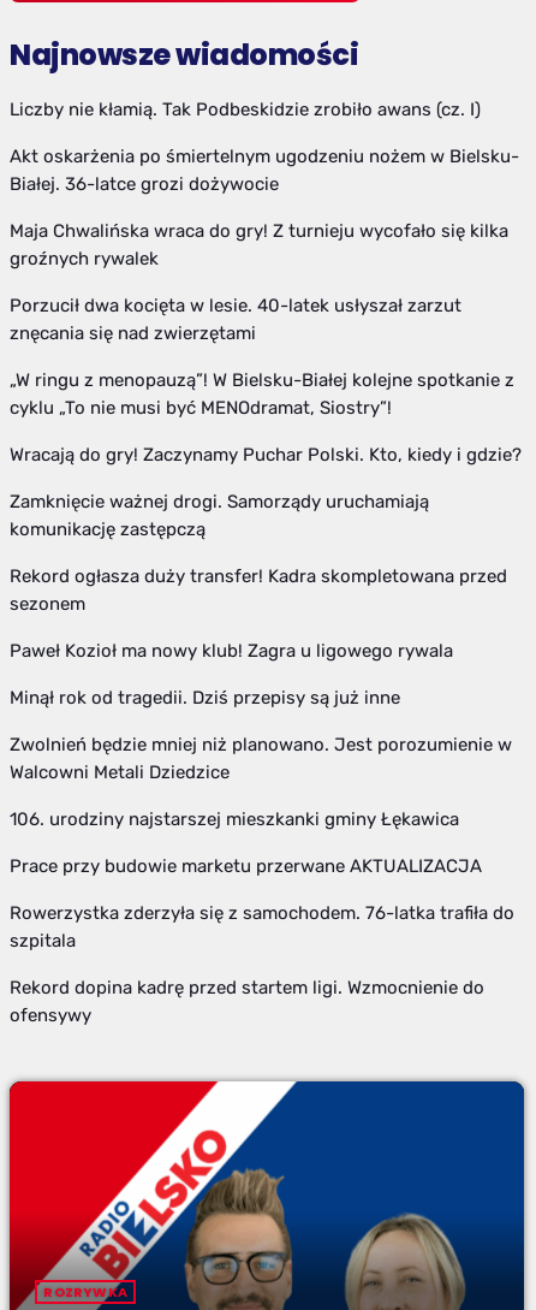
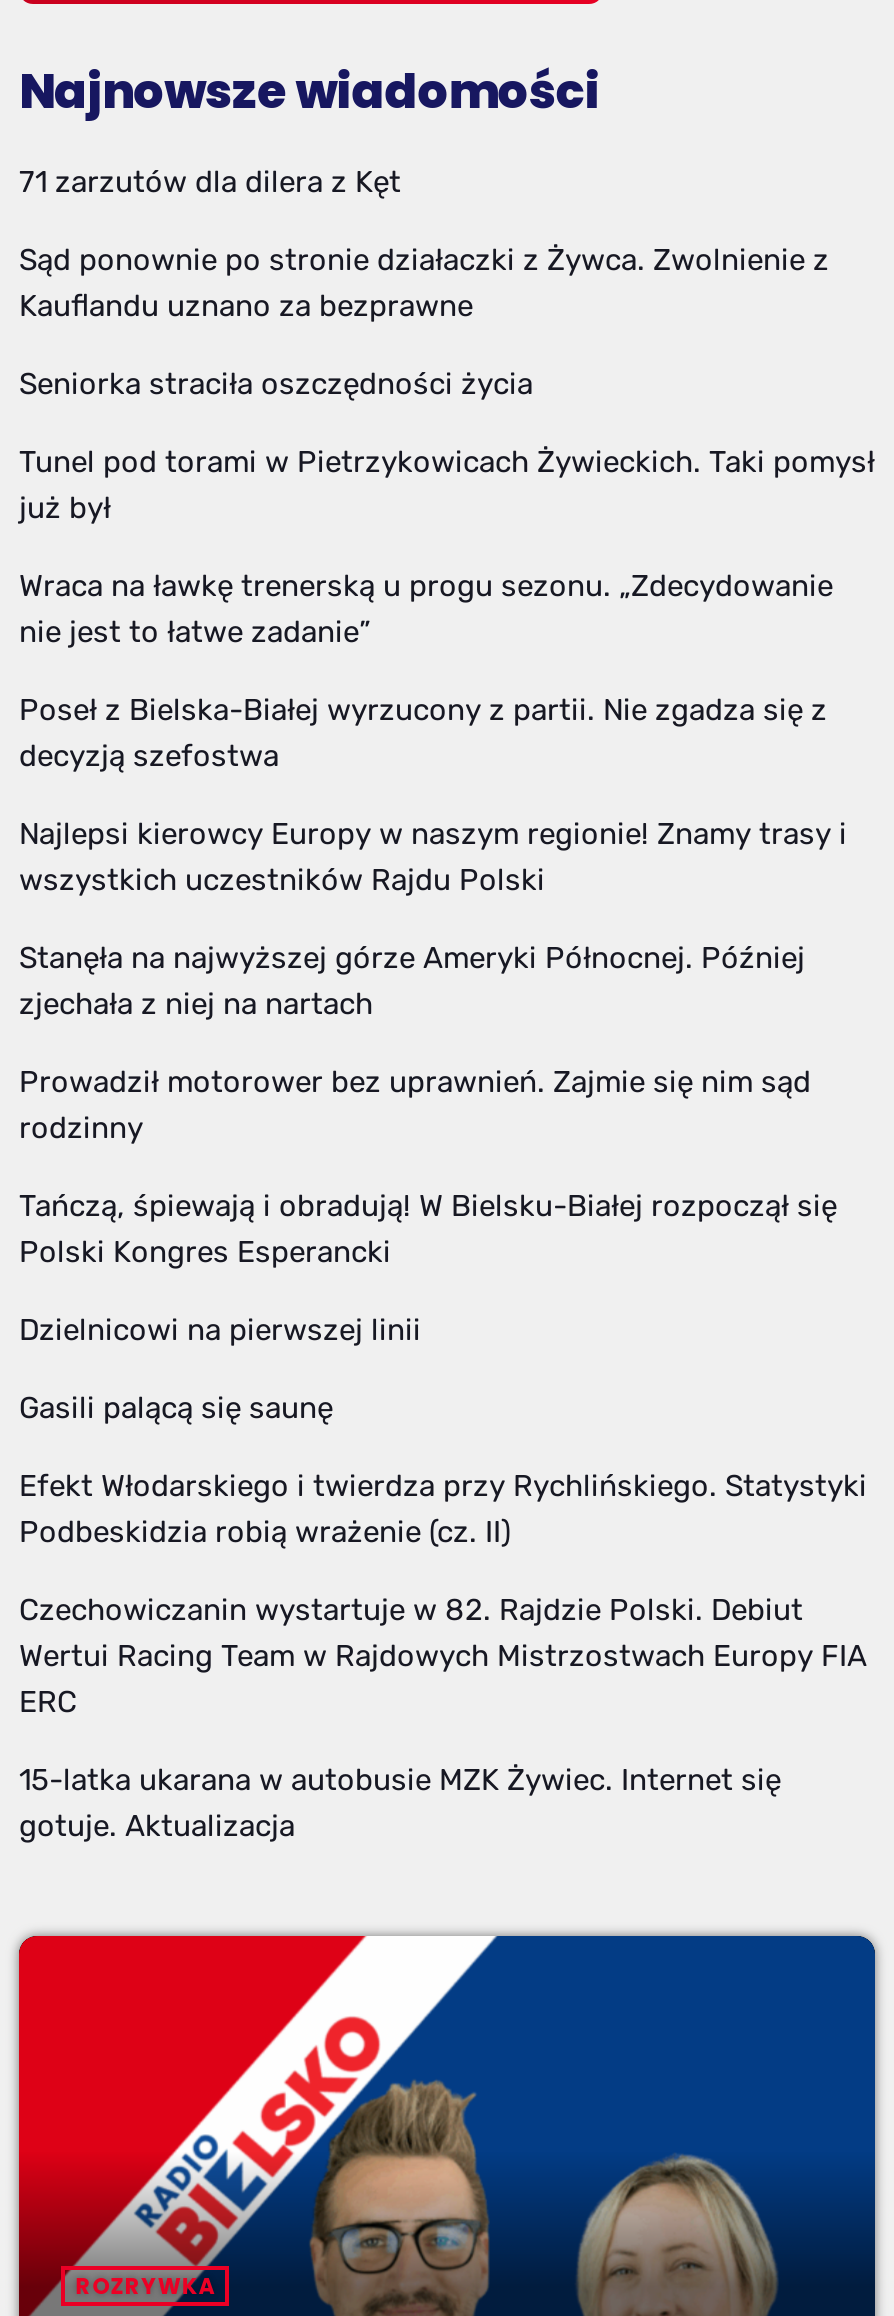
- Liczby nie kłamią. Tak Podbeskidzie zrobiło awans (cz. I)
+ 71 zarzutów dla dilera z Kęt

- Akt oskarżenia po śmiertelnym ugodzeniu nożem w Bielsku-
- Białej. 36-latce grozi dożywocie
+ Sąd ponownie po stronie działaczki z Żywca. Zwolnienie z
+ Kauflandu uznano za bezprawne

- Maja Chwalińska wraca do gry! Z turnieju wycofało się kilka
- groźnych rywalek
+ Seniorka straciła oszczędności życia

- Porzucił dwa kocięta w lesie. 40-latek usłyszał zarzut
- znęcania się nad zwierzętami
+ Tunel pod torami w Pietrzykowicach Żywieckich. Taki pomysł
+ już był

- „W ringu z menopauzą”! W Bielsku-Białej kolejne spotkanie z
- cyklu „To nie musi być MENOdramat, Siostry”!
+ Wraca na ławkę trenerską u progu sezonu. „Zdecydowanie
+ nie jest to łatwe zadanie”

- Wracają do gry! Zaczynamy Puchar Polski. Kto, kiedy i gdzie?
+ Poseł z Bielska-Białej wyrzucony z partii. Nie zgadza się z
+ decyzją szefostwa

- Zamknięcie ważnej drogi. Samorządy uruchamiają
- komunikację zastępczą
+ Najlepsi kierowcy Europy w naszym regionie! Znamy trasy i
+ wszystkich uczestników Rajdu Polski

- Rekord ogłasza duży transfer! Kadra skompletowana przed
- sezonem
+ Stanęła na najwyższej górze Ameryki Północnej. Później
+ zjechała z niej na nartach

- Paweł Kozioł ma nowy klub! Zagra u ligowego rywala
+ Prowadził motorower bez uprawnień. Zajmie się nim sąd
+ rodzinny

- Minął rok od tragedii. Dziś przepisy są już inne
+ Tańczą, śpiewają i obradują! W Bielsku-Białej rozpoczął się
+ Polski Kongres Esperancki

- Zwolnień będzie mniej niż planowano. Jest porozumienie w
- Walcowni Metali Dziedzice
+ Dzielnicowi na pierwszej linii

- 106. urodziny najstarszej mieszkanki gminy Łękawica
+ Gasili palącą się saunę

- Prace przy budowie marketu przerwane AKTUALIZACJA
+ Efekt Włodarskiego i twierdza przy Rychlińskiego. Statystyki
+ Podbeskidzia robią wrażenie (cz. II)

- Rowerzystka zderzyła się z samochodem. 76-latka trafiła do
- szpitala
+ Czechowiczanin wystartuje w 82. Rajdzie Polski. Debiut
+ Wertui Racing Team w Rajdowych Mistrzostwach Europy FIA
+ ERC

- Rekord dopina kadrę przed startem ligi. Wzmocnienie do
- ofensywy
+ 15-latka ukarana w autobusie MZK Żywiec. Internet się
+ gotuje. Aktualizacja
